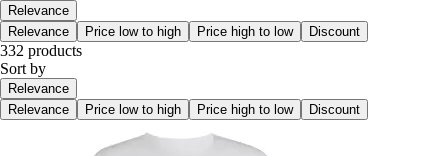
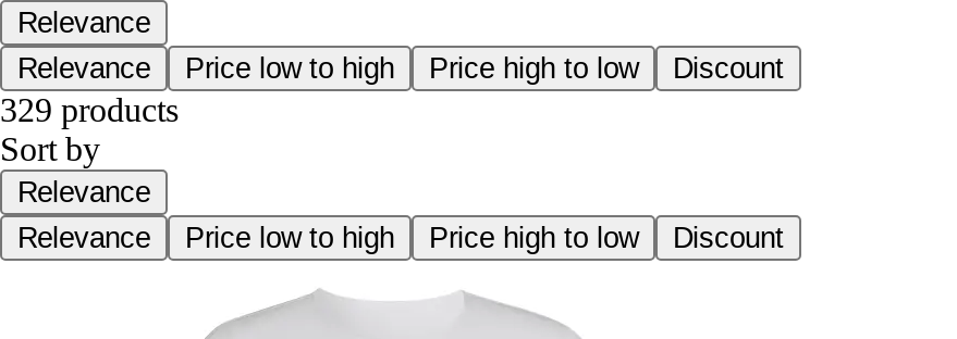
- 332 products
+ 329 products
